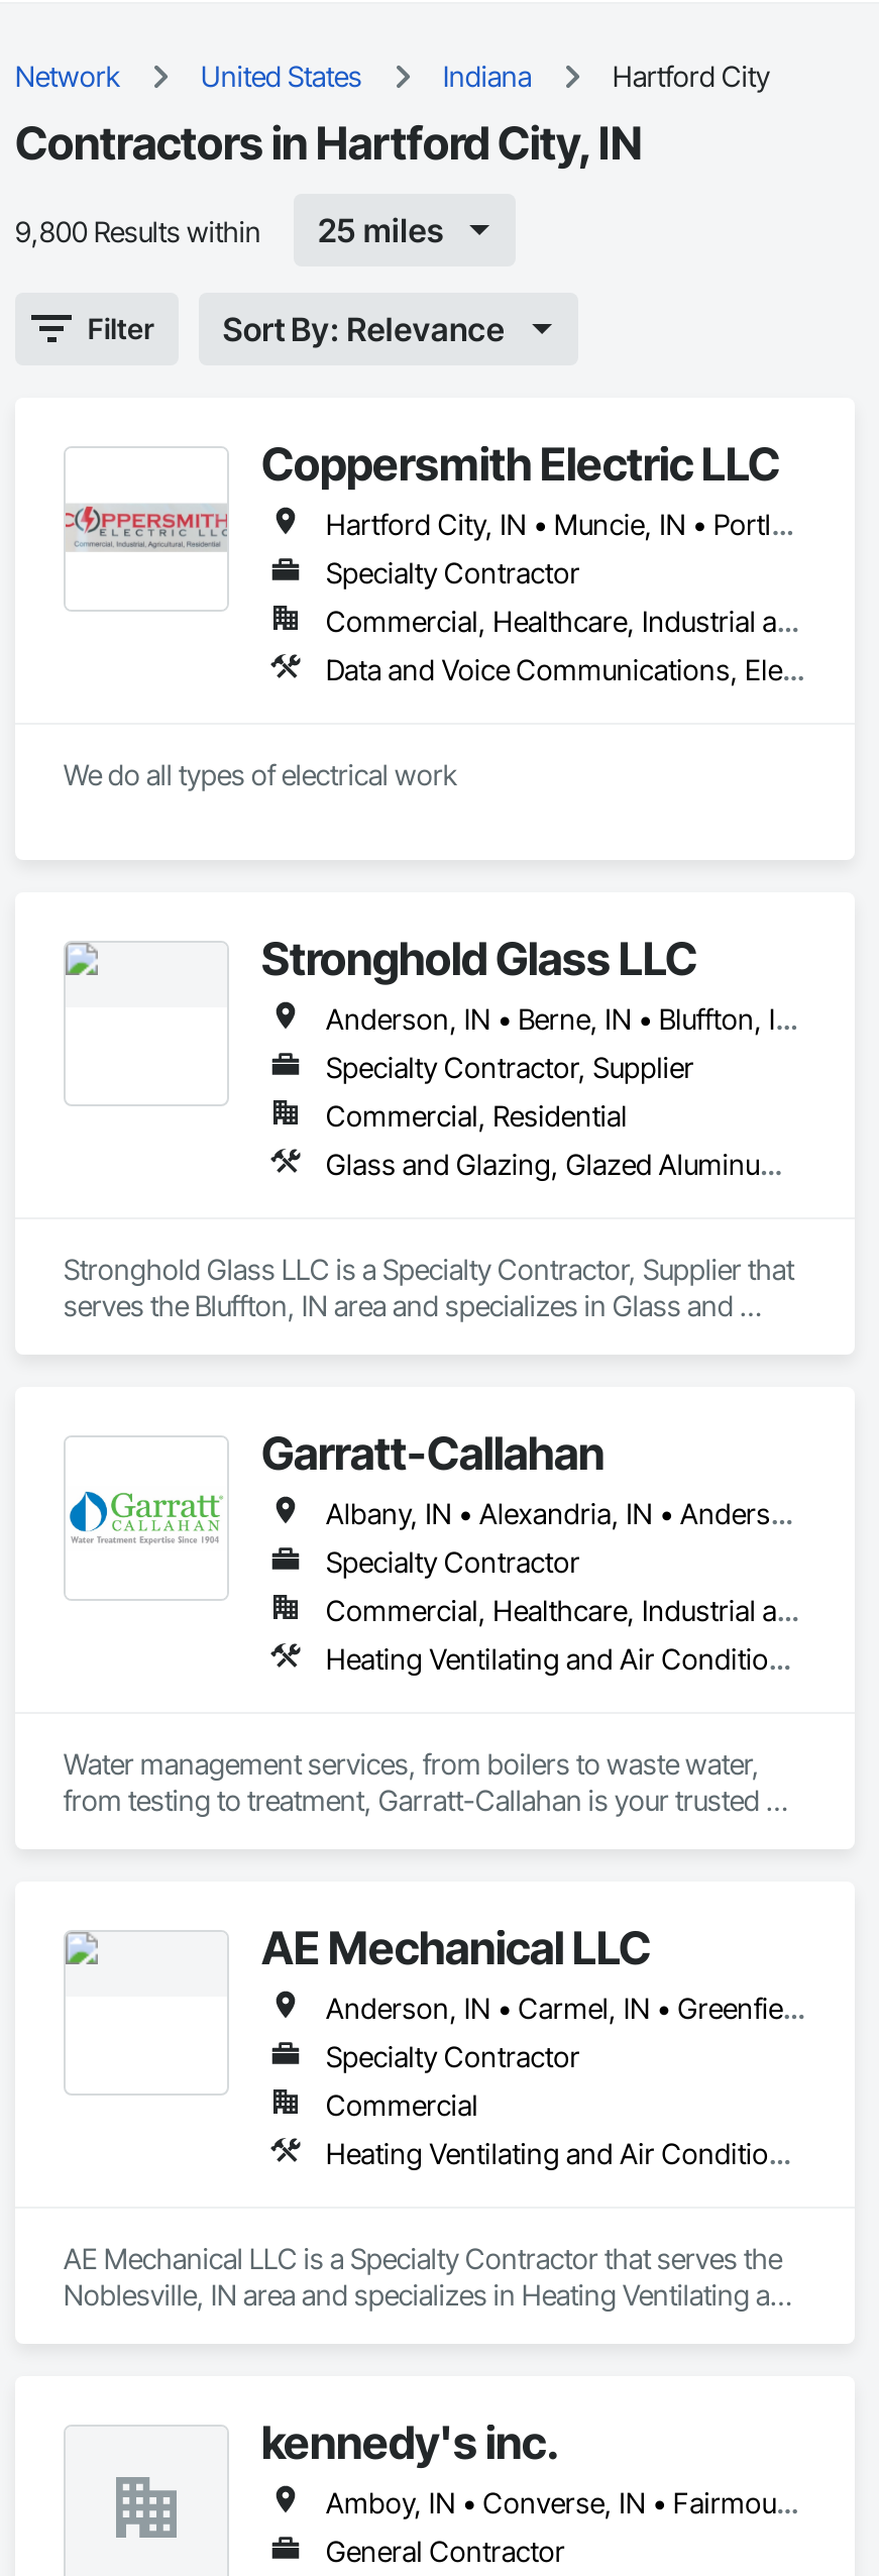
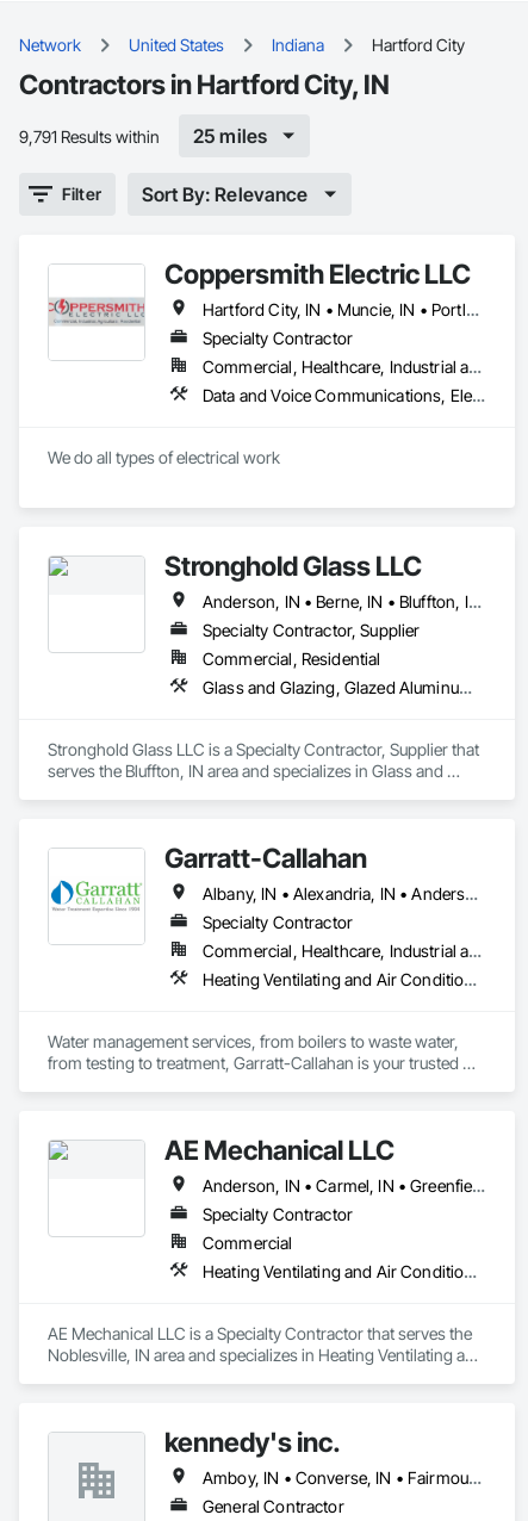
- 9,800 Results within
+ 9,791 Results within
